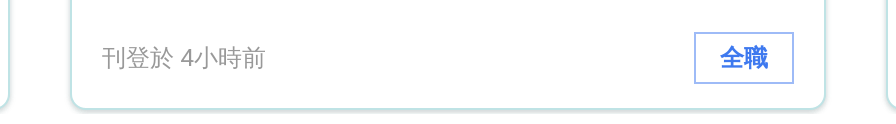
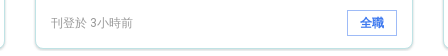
- 刊登於 4小時前
+ 刊登於 3小時前
